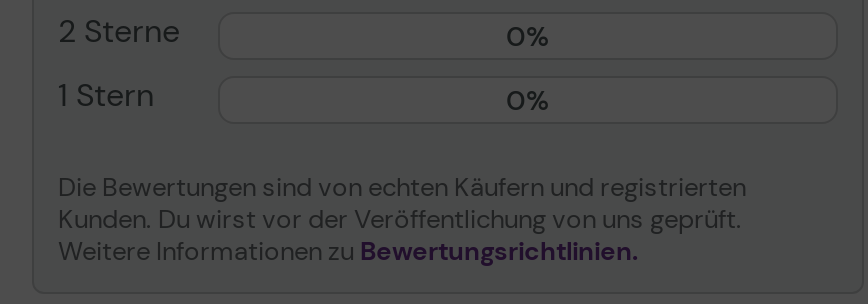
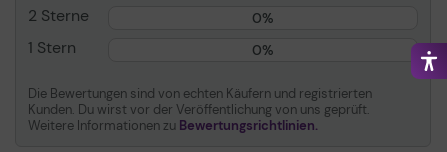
+ [image]
